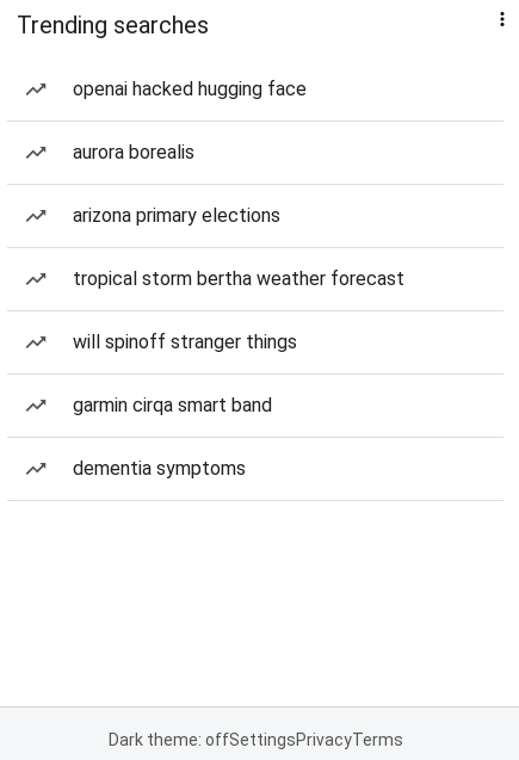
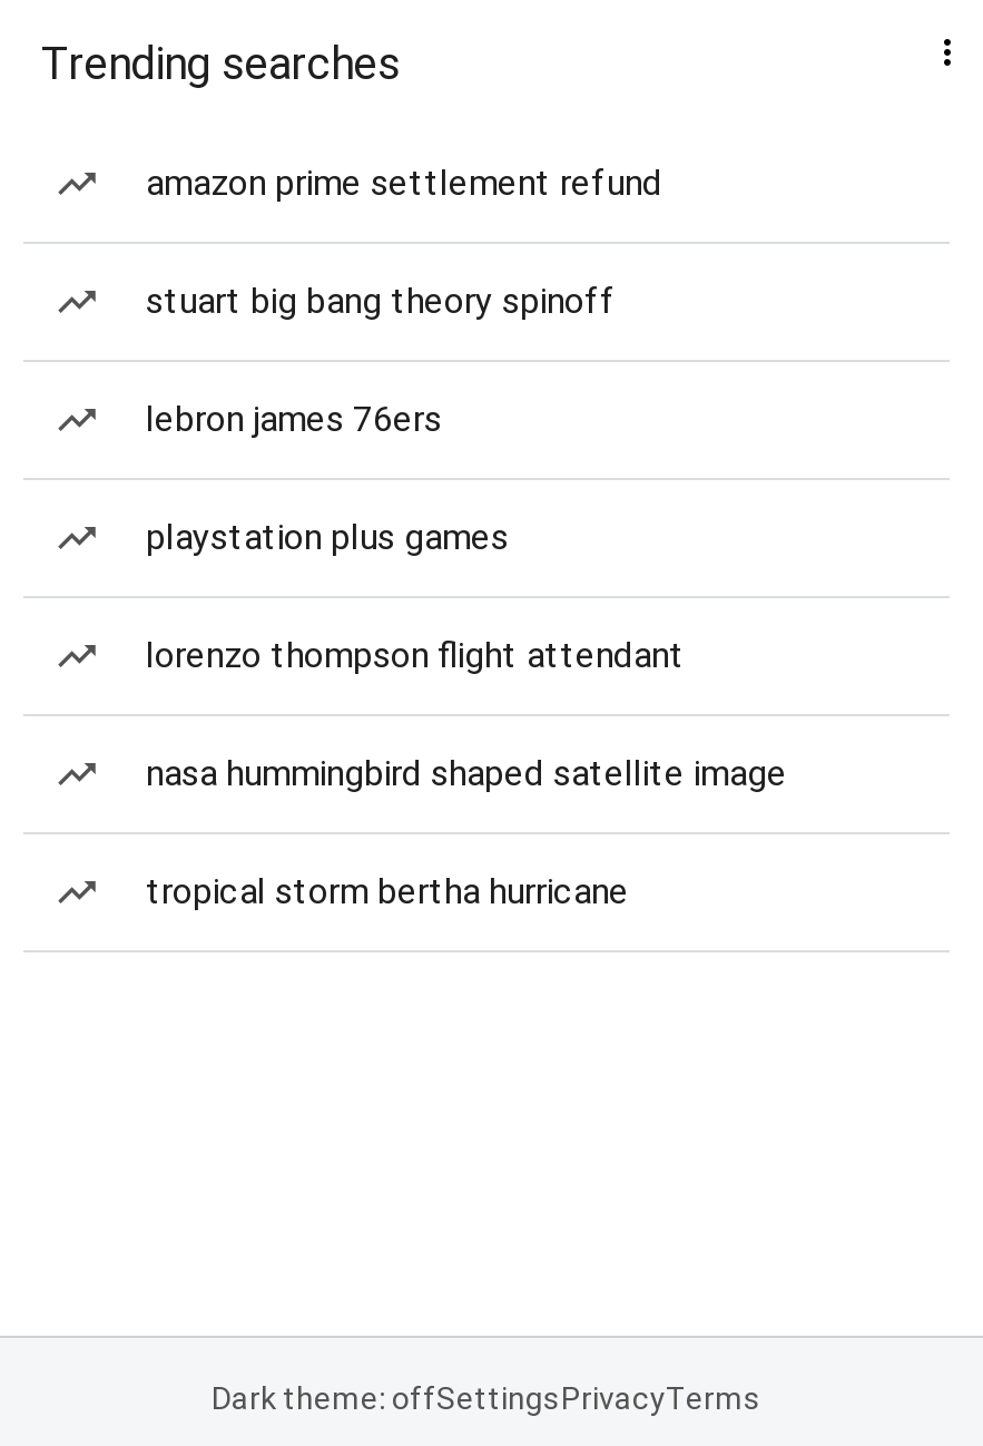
- openai hacked hugging face
+ amazon prime settlement refund

- aurora borealis
+ stuart big bang theory spinoff

- arizona primary elections
+ lebron james 76ers

- tropical storm bertha weather forecast
+ playstation plus games

- will spinoff stranger things
+ lorenzo thompson flight attendant

- garmin cirqa smart band
+ nasa hummingbird shaped satellite image

- dementia symptoms
+ tropical storm bertha hurricane
